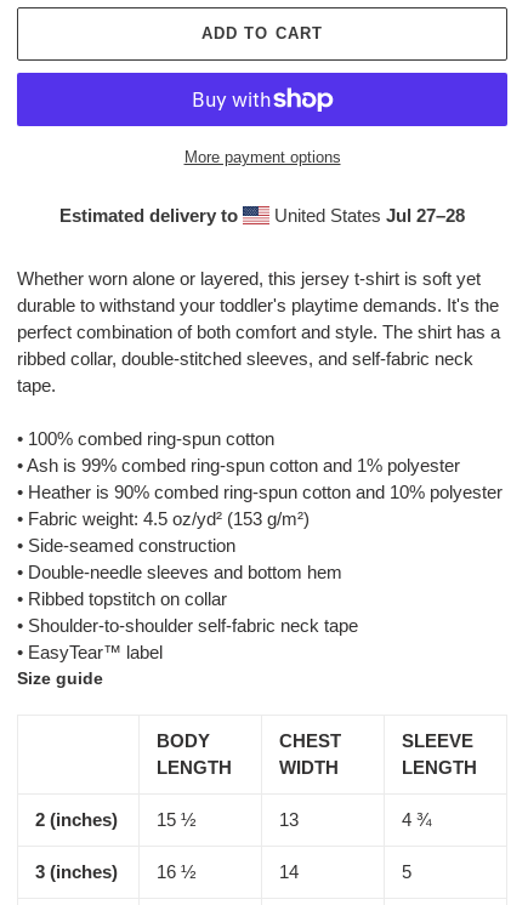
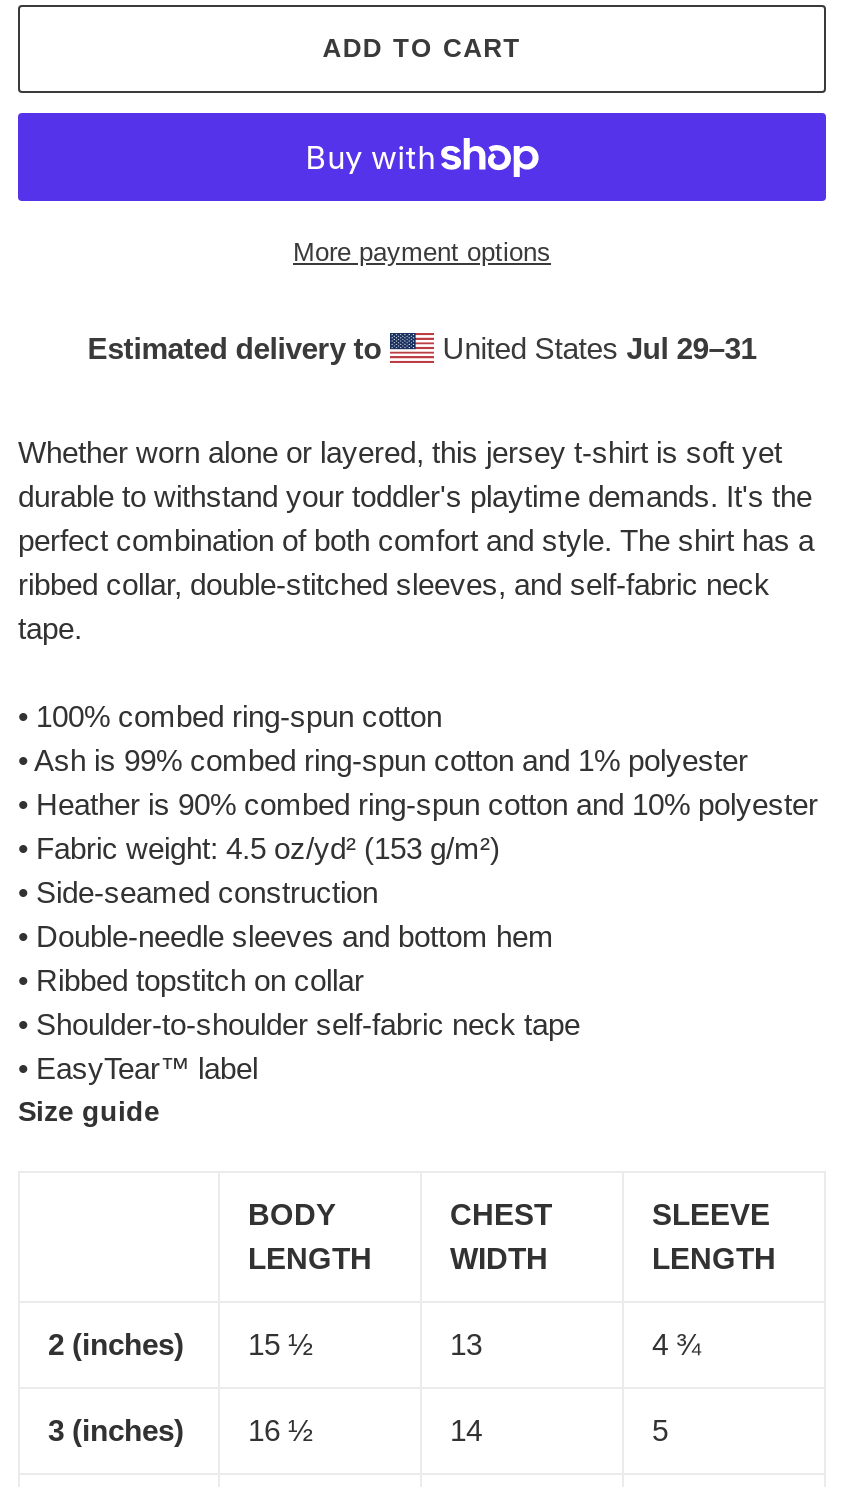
- United States Jul 27–28
+ United States Jul 29–31
